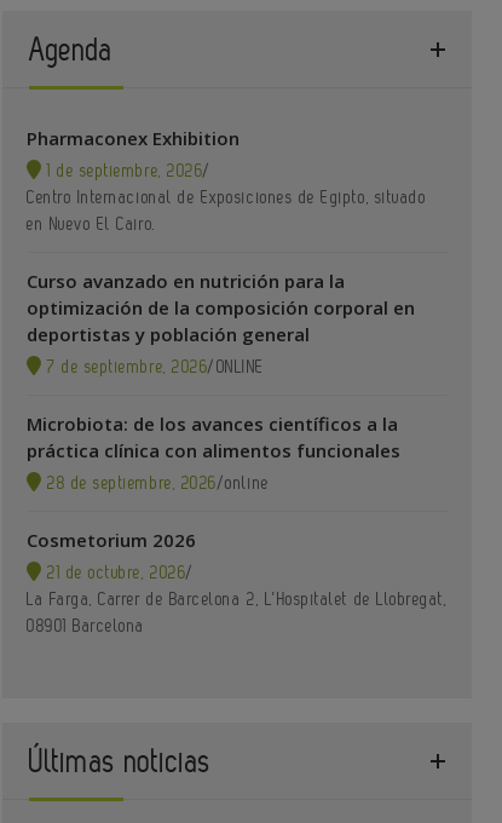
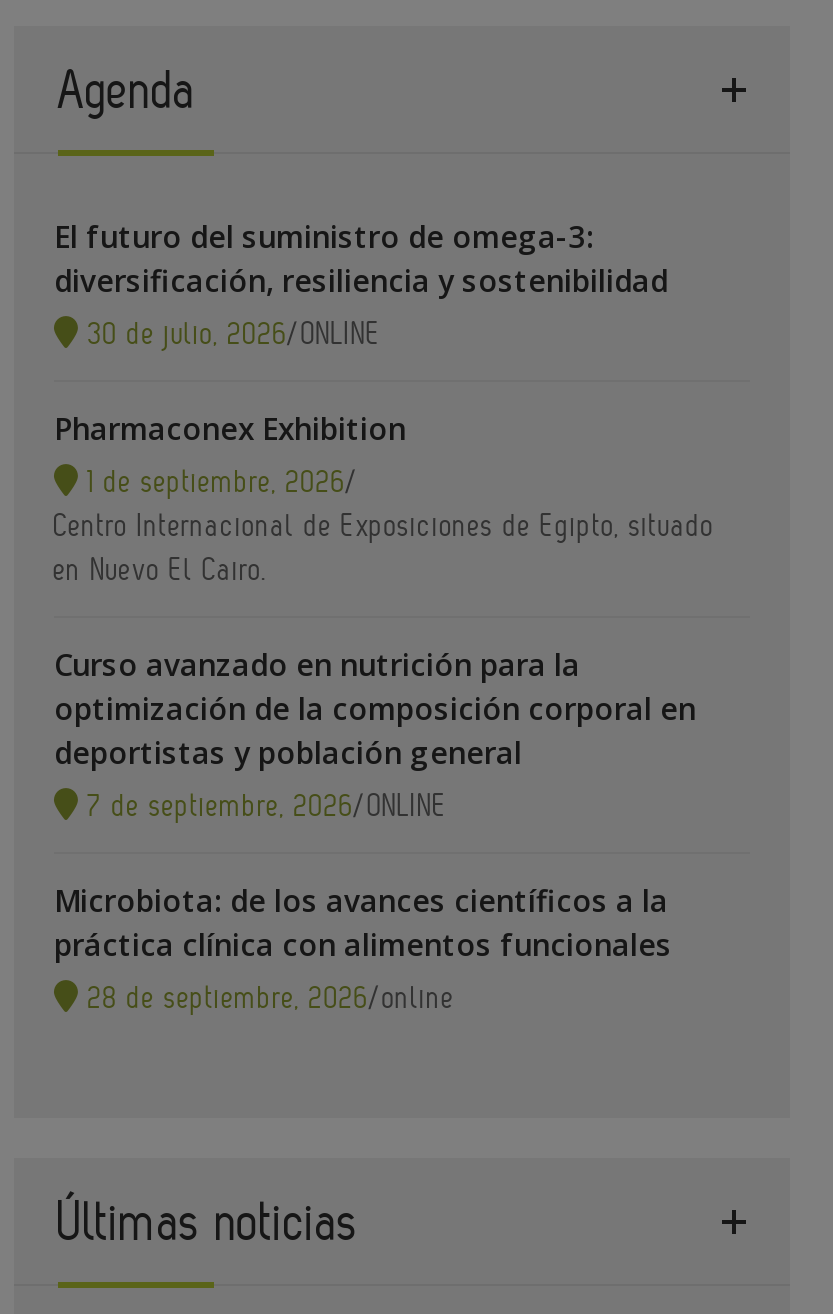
+ El futuro del suministro de omega-3:
+ diversificación, resiliencia y sostenibilidad
+ 30 de julio, 2026/ONLINE

moved down: Pharmaconex Exhibition | 1 de septiembre, 2026/ | Centro Internacional de Exposiciones de Egipto, situado | ... | práctica clínica con alimentos funcionales | 28 de septiembre, 2026/online

- Cosmetorium 2026
- 21 de octubre, 2026/
- La Farga, Carrer de Barcelona 2, L’Hospitalet de Llobregat,
- 08901 Barcelona
